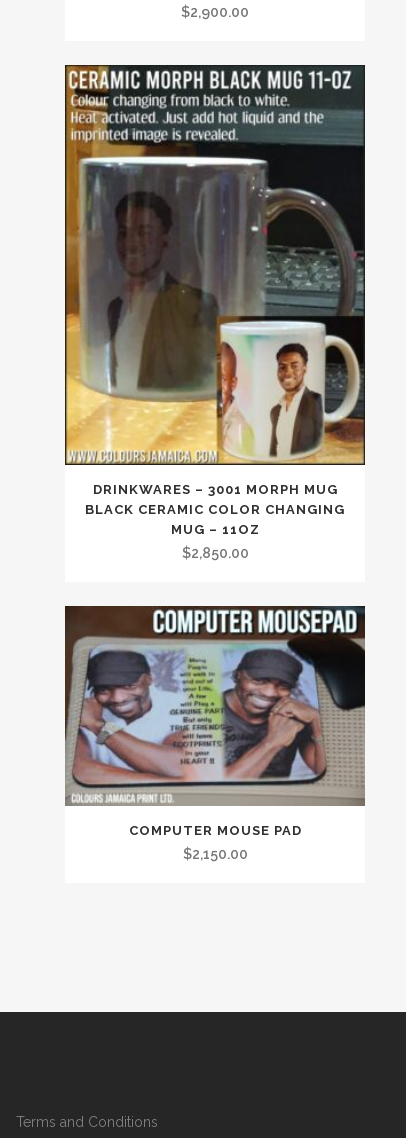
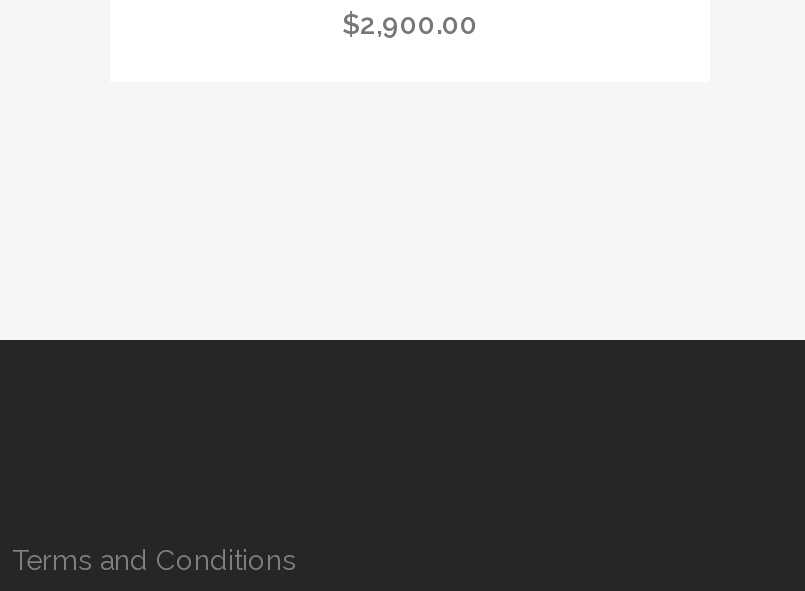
- [image]
- DRINKWARES – 3001 MORPH MUG
- BLACK CERAMIC COLOR CHANGING
- MUG – 11OZ
- $2,850.00

- [image]
- COMPUTER MOUSE PAD
- $2,150.00
